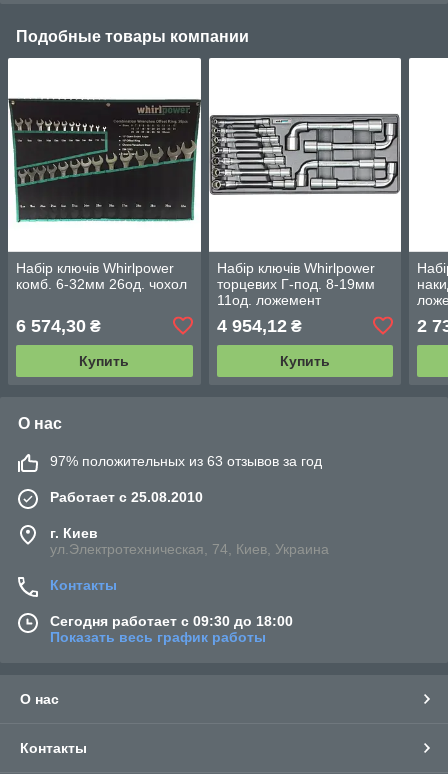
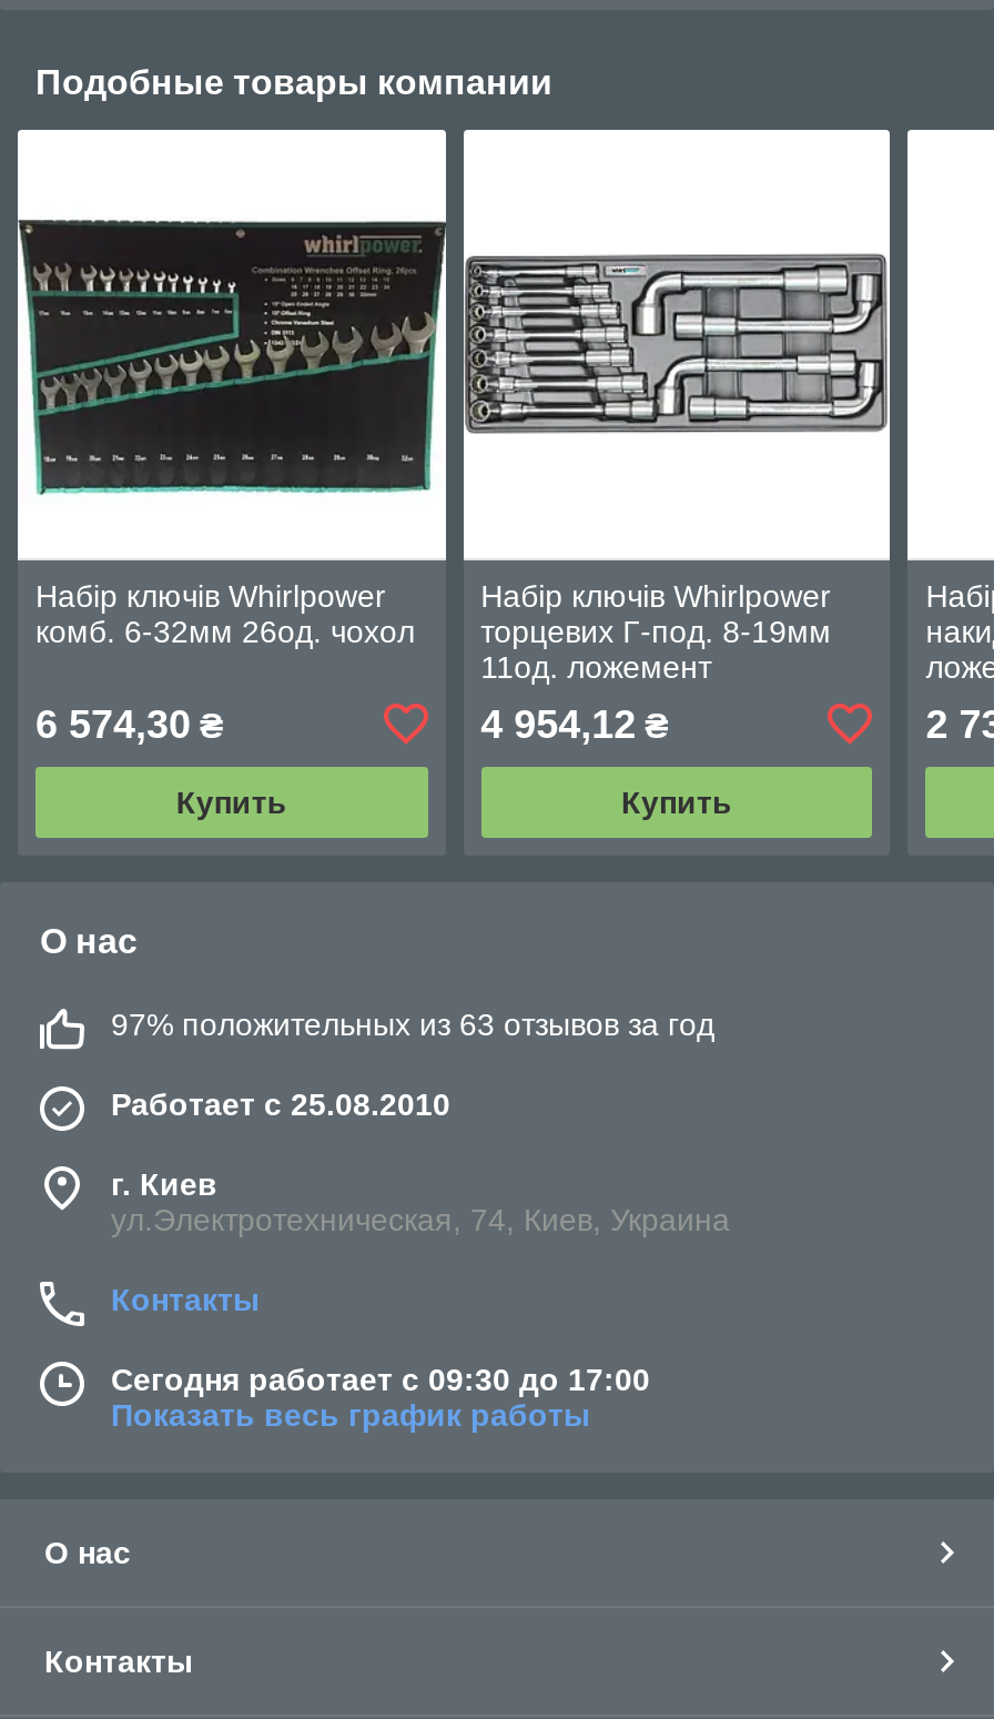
- Сегодня работает с 09:30 до 18:00
+ Сегодня работает с 09:30 до 17:00
